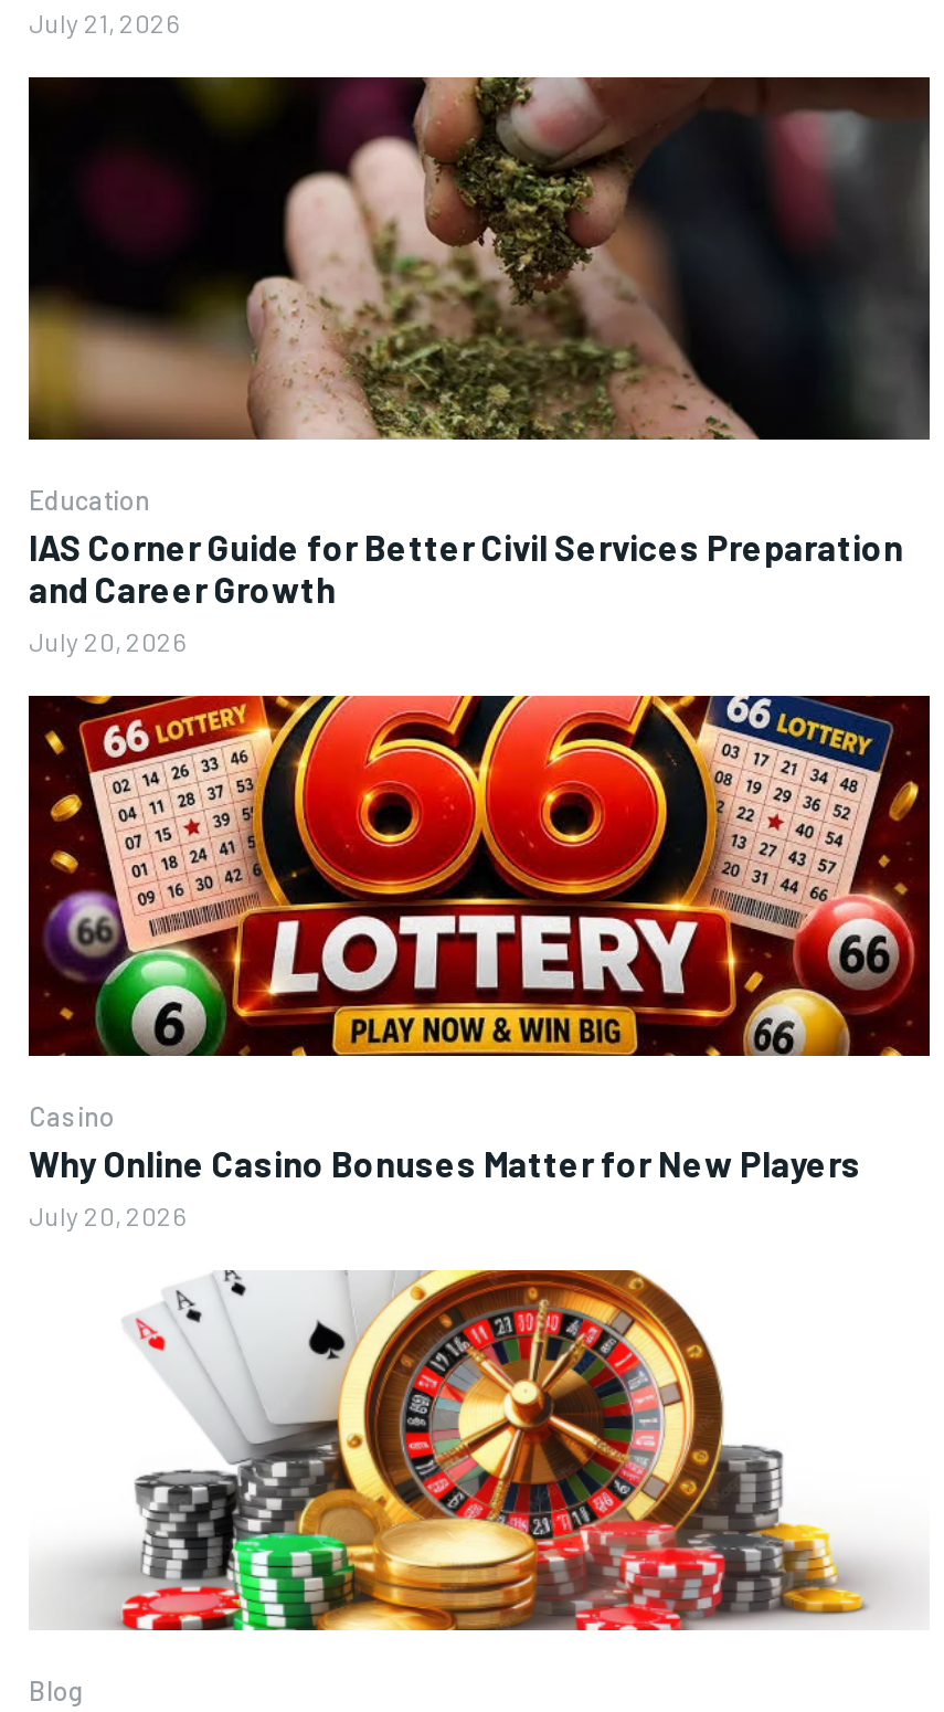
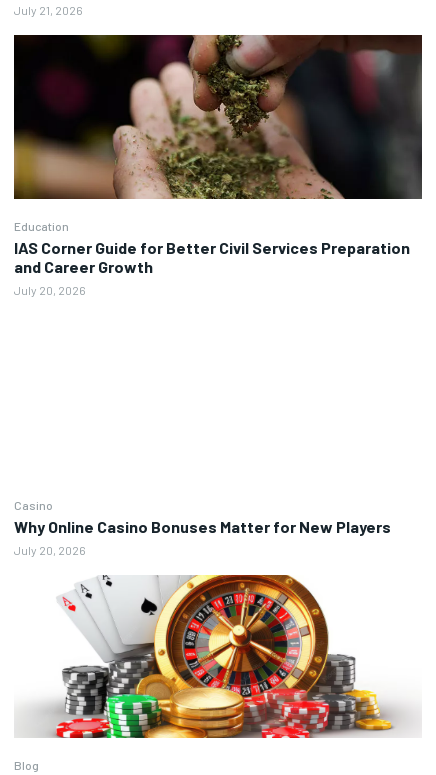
- [image]
